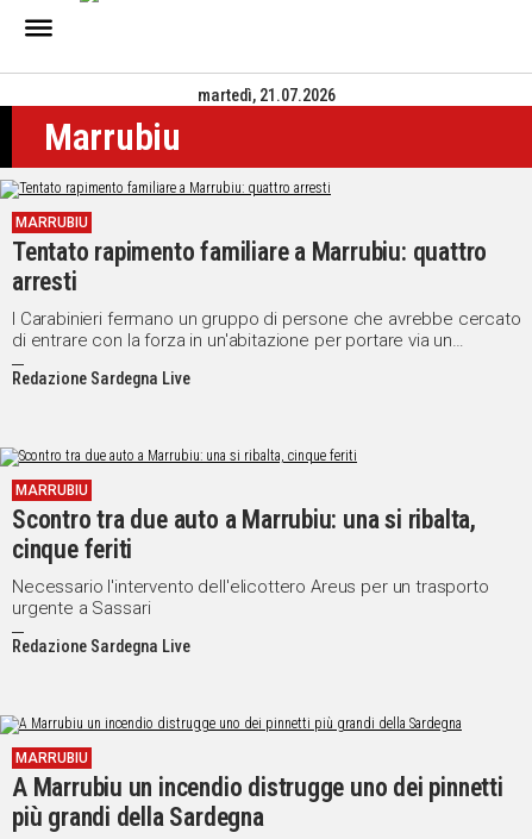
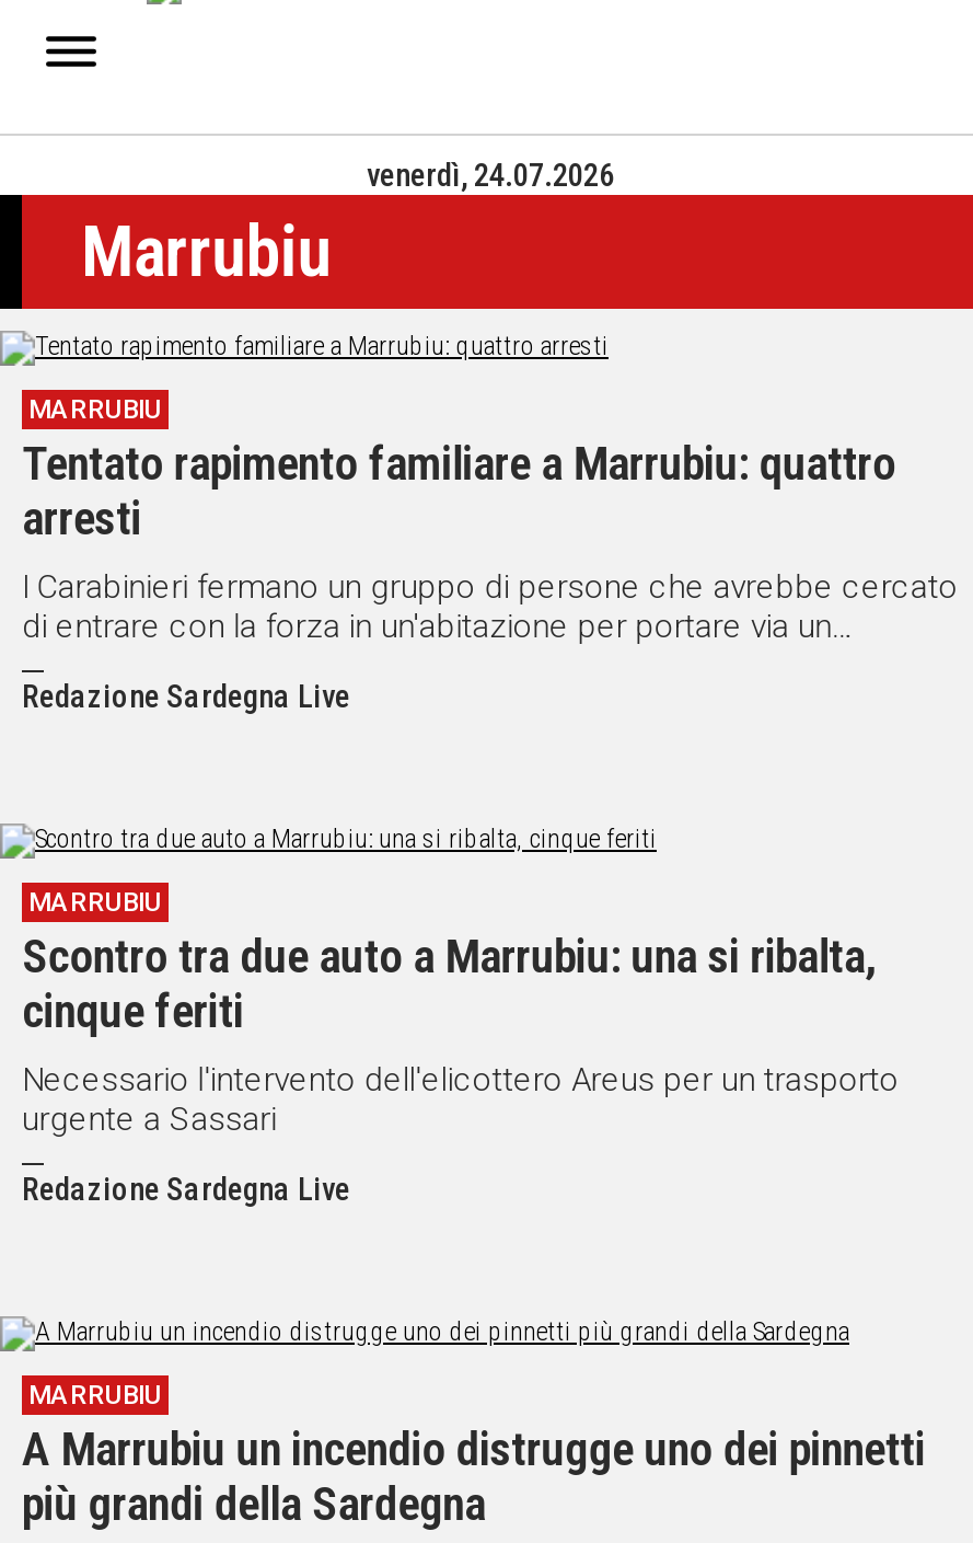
- martedì, 21.07.2026
+ venerdì, 24.07.2026
